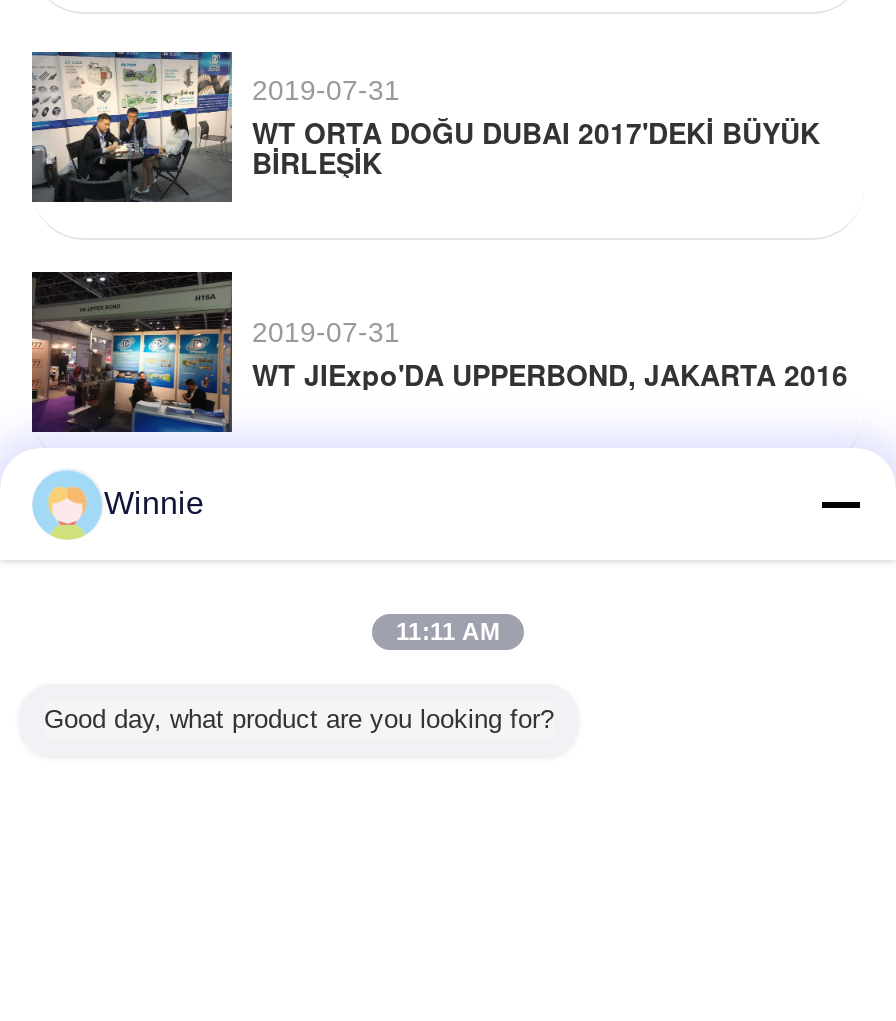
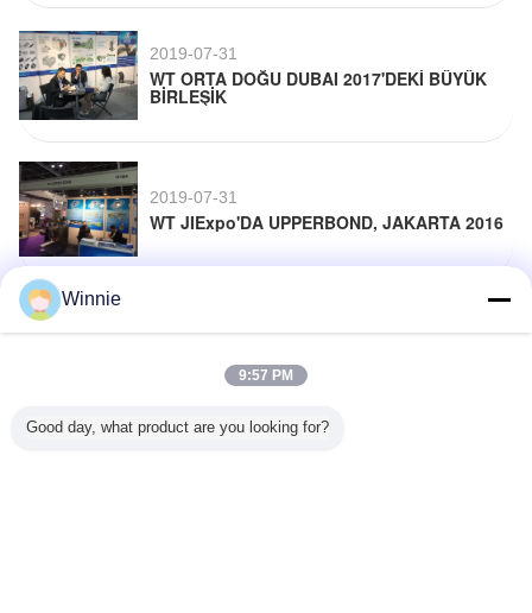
- 11:11 AM
+ 9:57 PM
